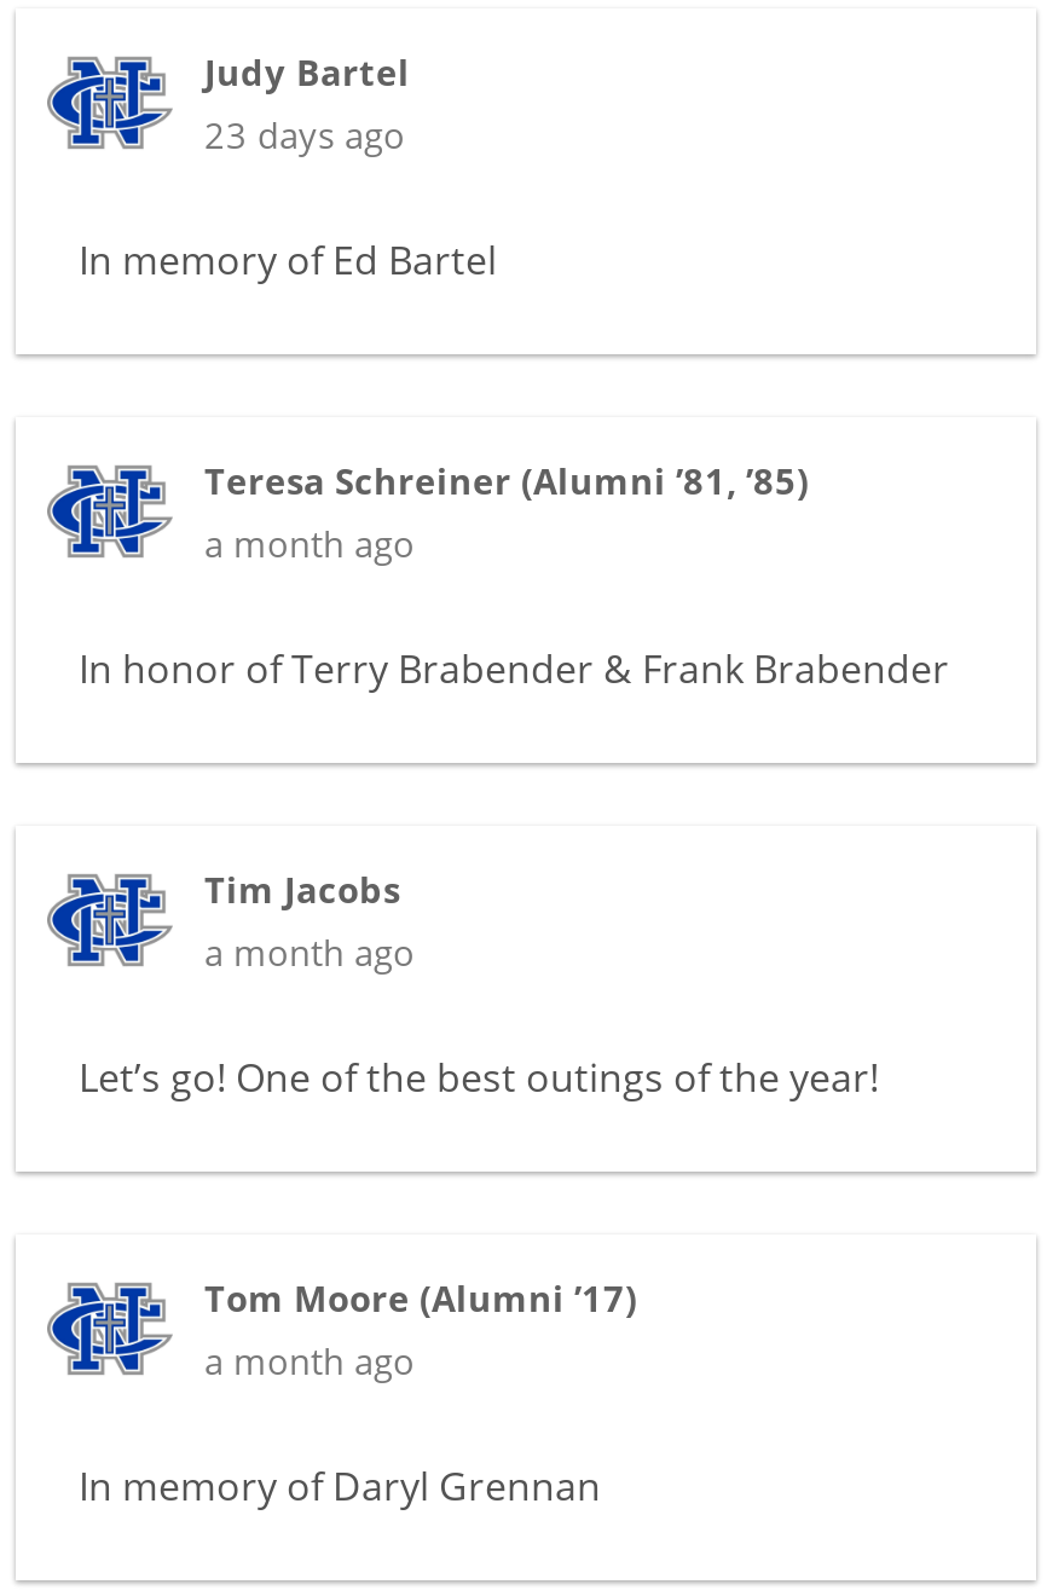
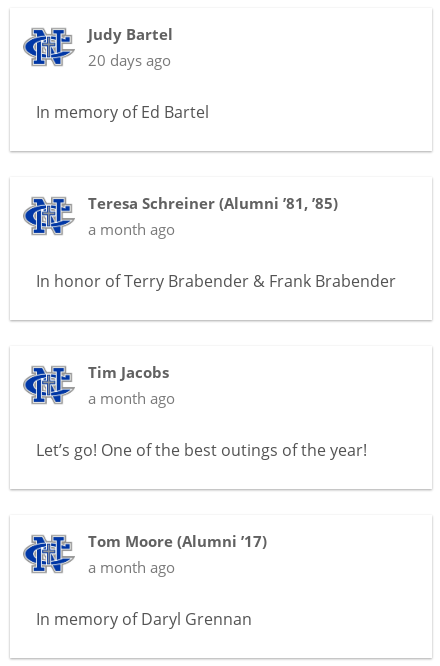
- 23 days ago
+ 20 days ago
